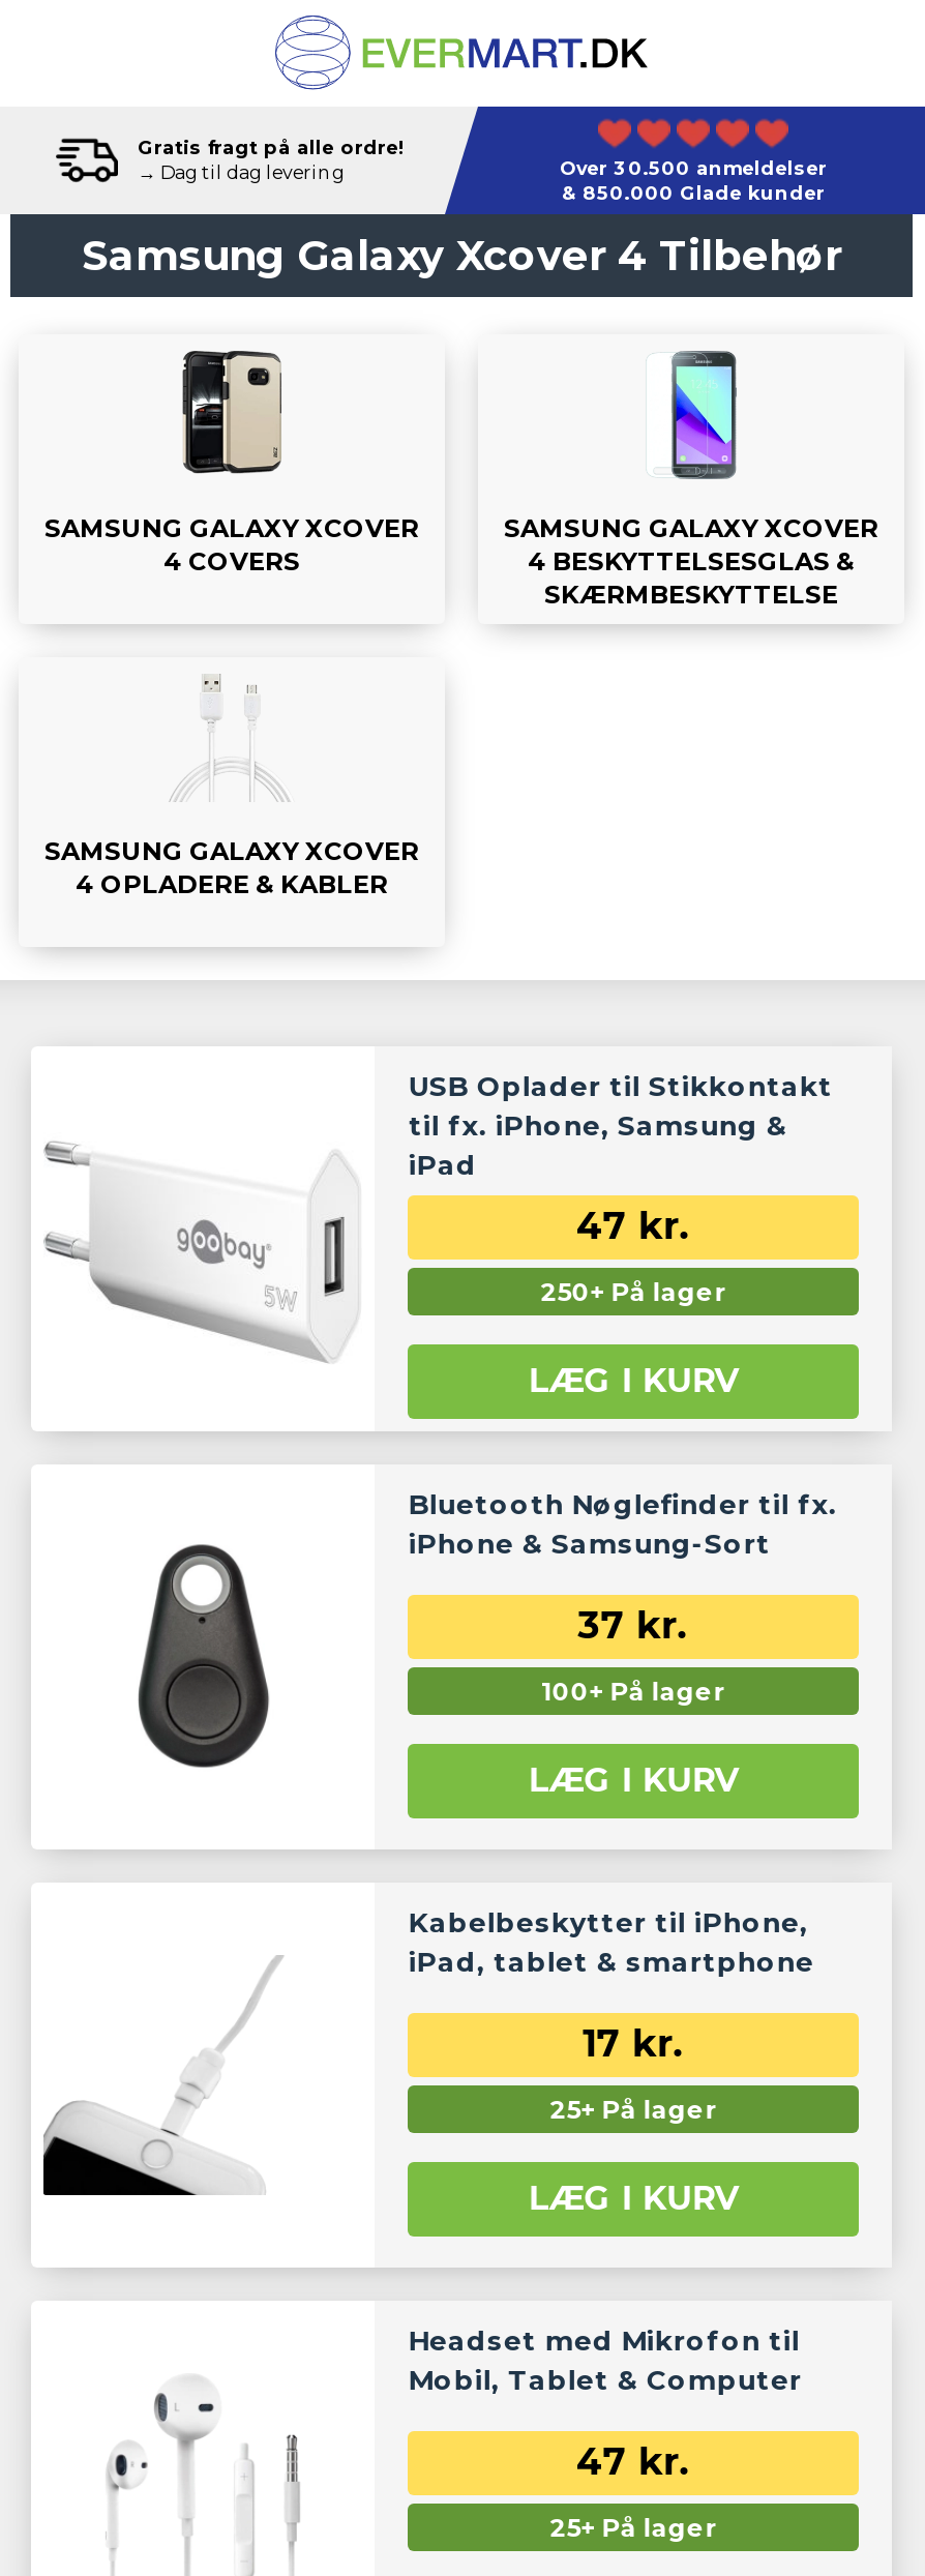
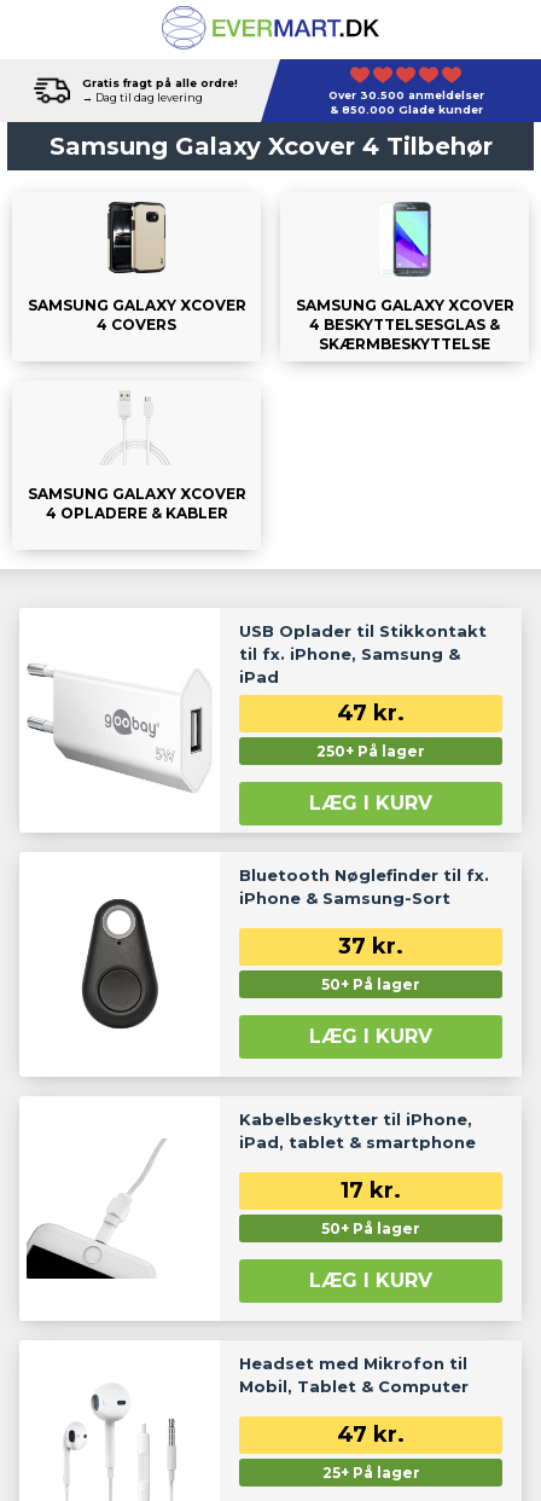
- 100+ På lager
+ 50+ På lager

- 25+ På lager
+ 50+ På lager
